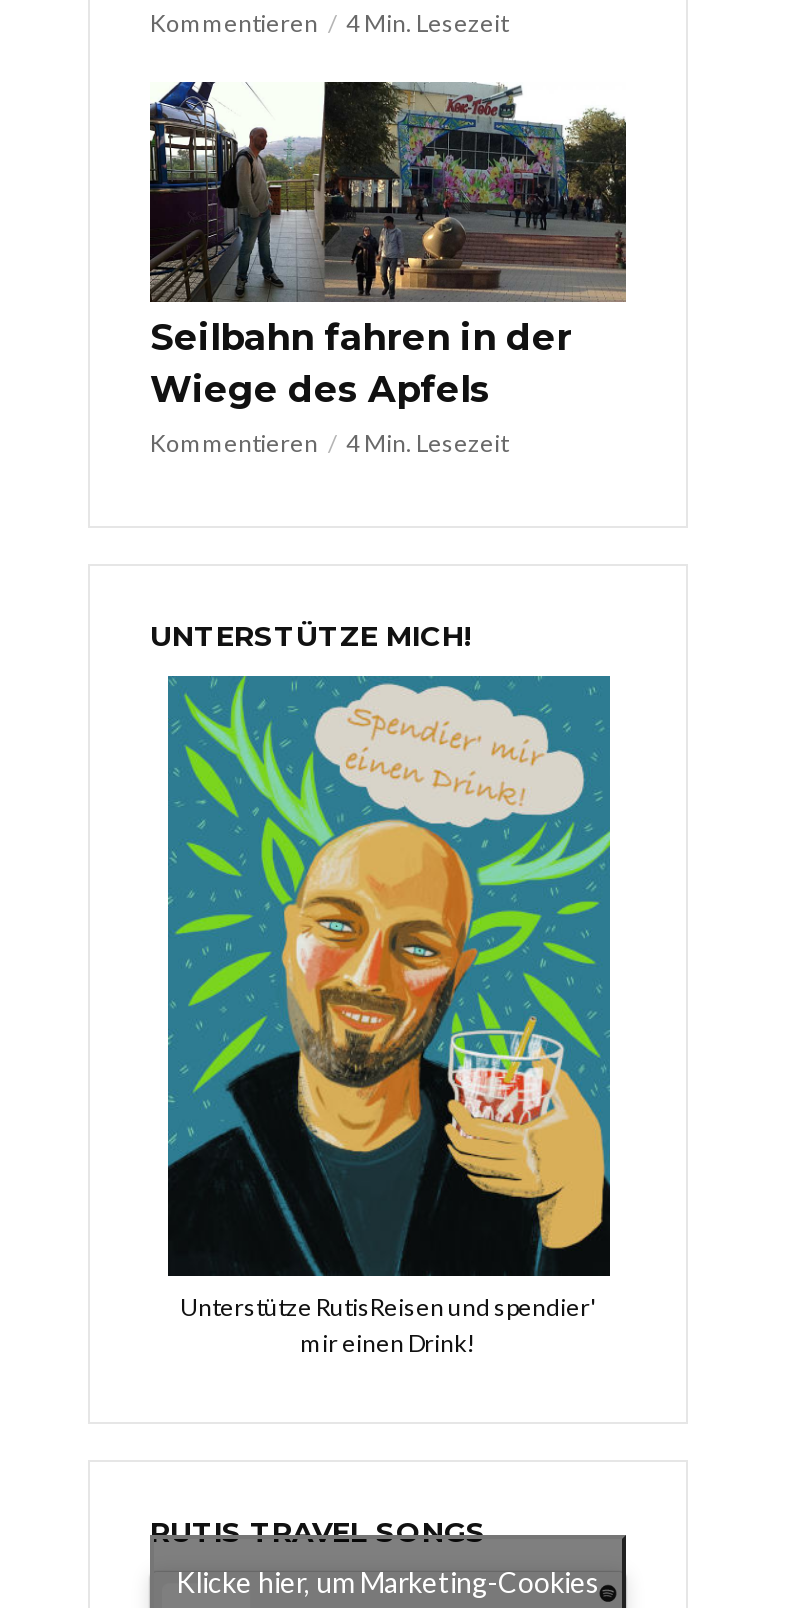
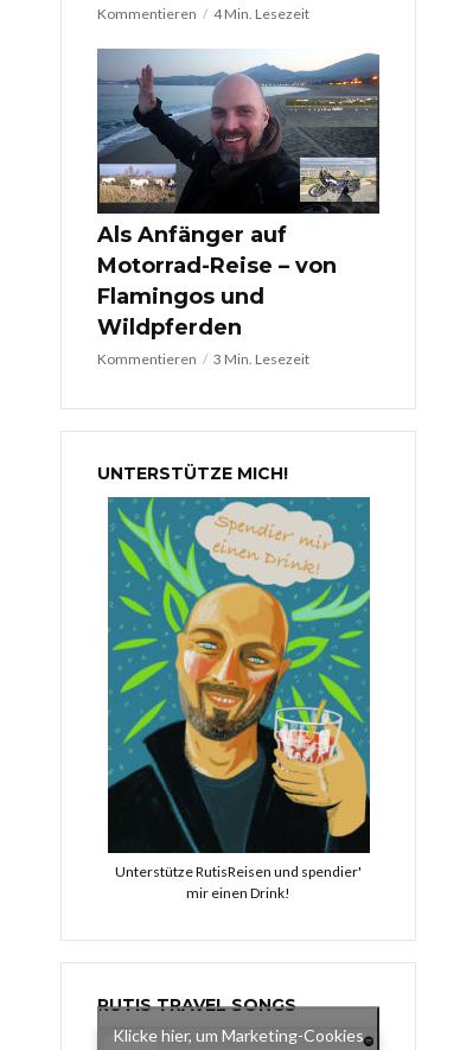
- [image]
- Seilbahn fahren in der
- Wiege des Apfels
+ [image]
+ Als Anfänger auf
+ Motorrad-Reise – von
+ Flamingos und
+ Wildpferden

- Kommentieren 4 Min. Lesezeit
+ Kommentieren 3 Min. Lesezeit
